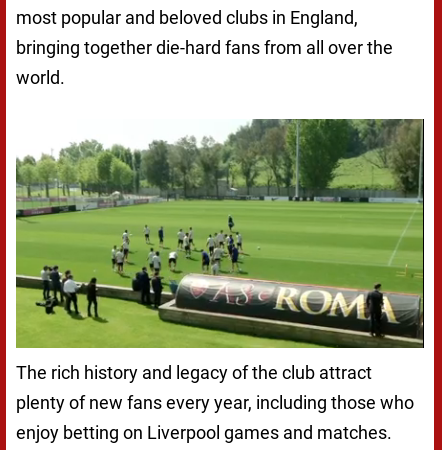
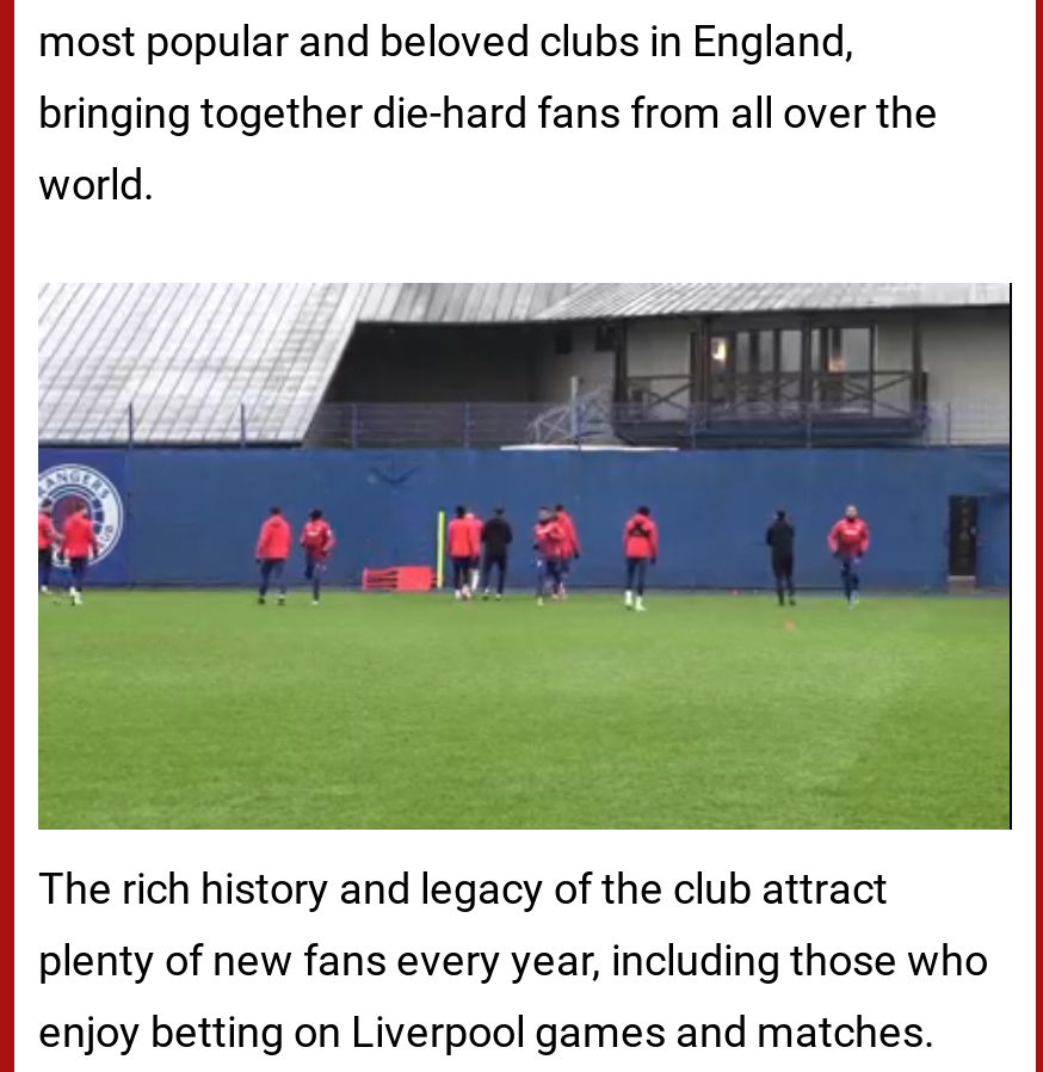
- [image]
+ [image]
